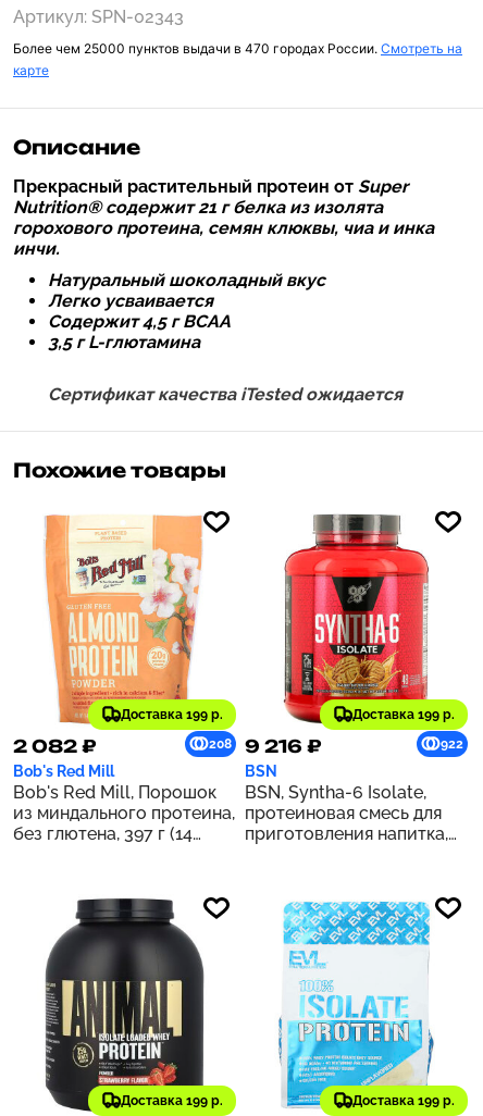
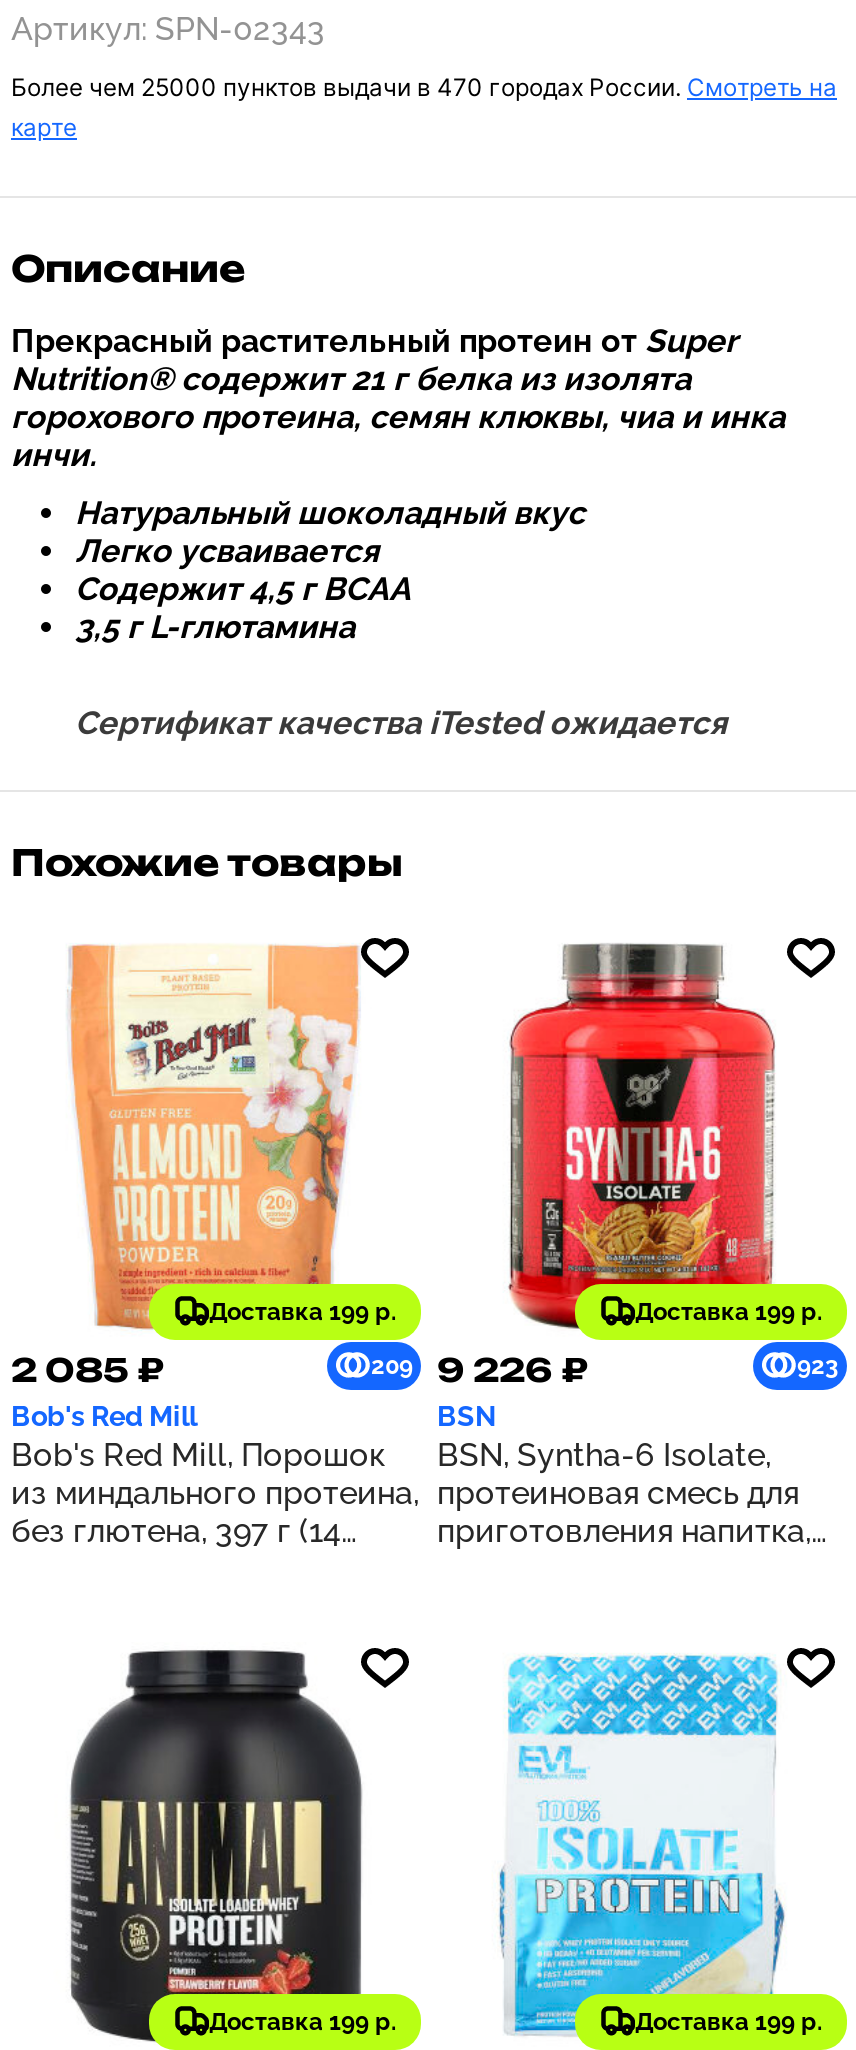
- 2 082 ₽
+ 2 085 ₽

- 208
+ 209

- 9 216 ₽
+ 9 226 ₽

- 922
+ 923
